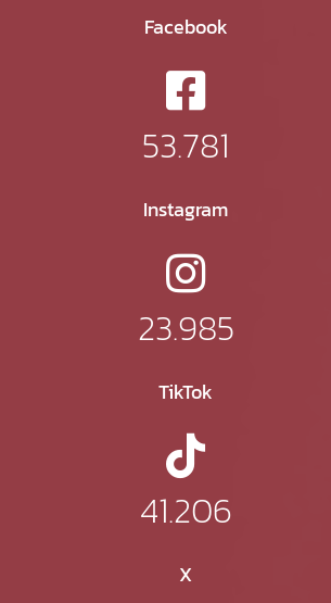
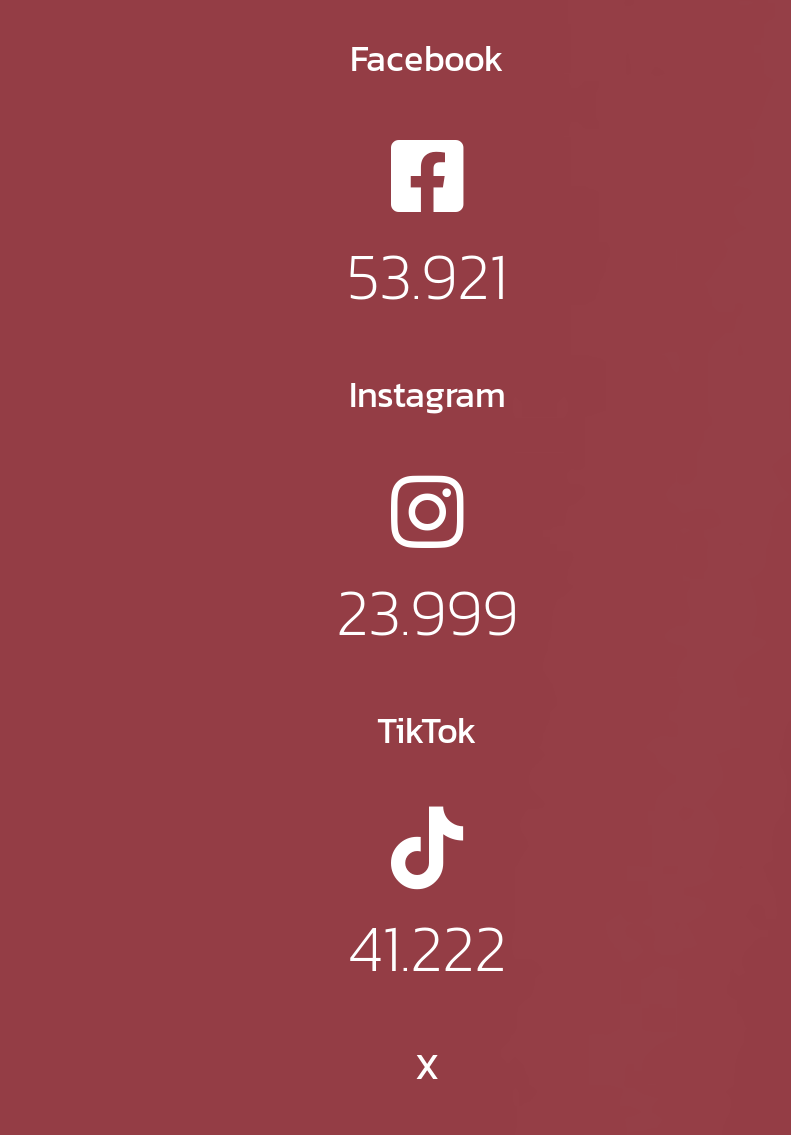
- 53.781
+ 53.921

- 23.985
+ 23.999

- 41.206
+ 41.222
